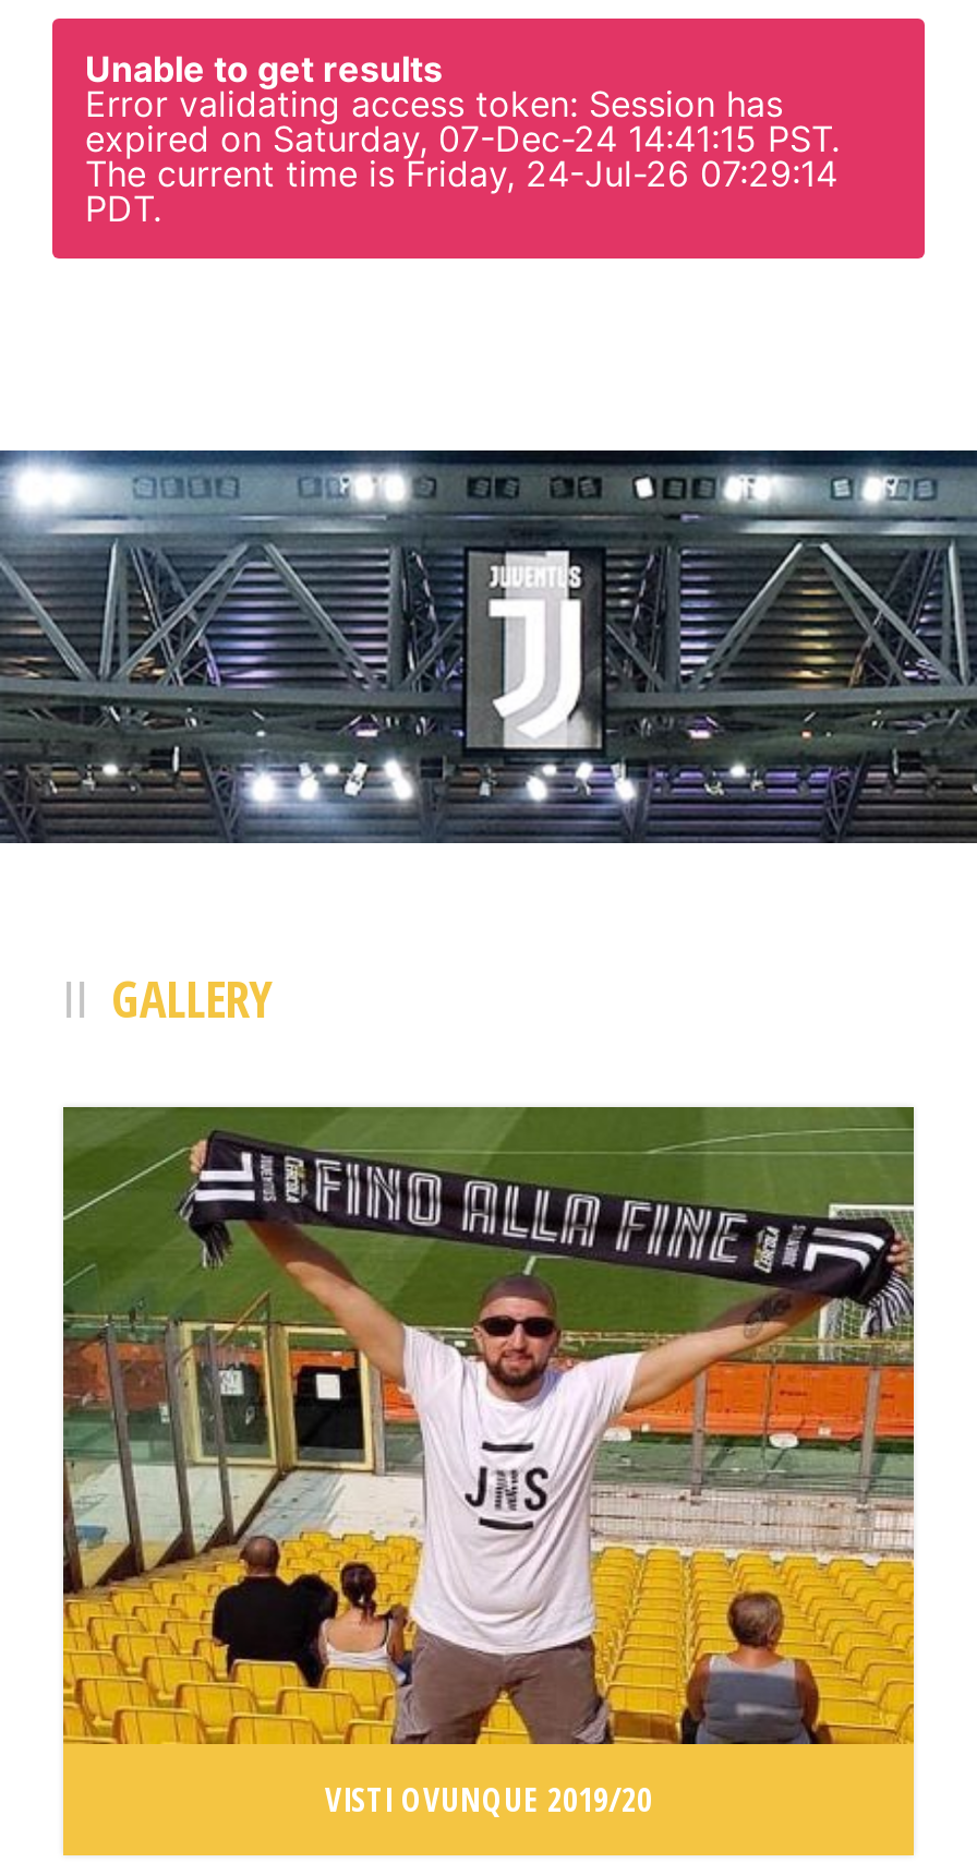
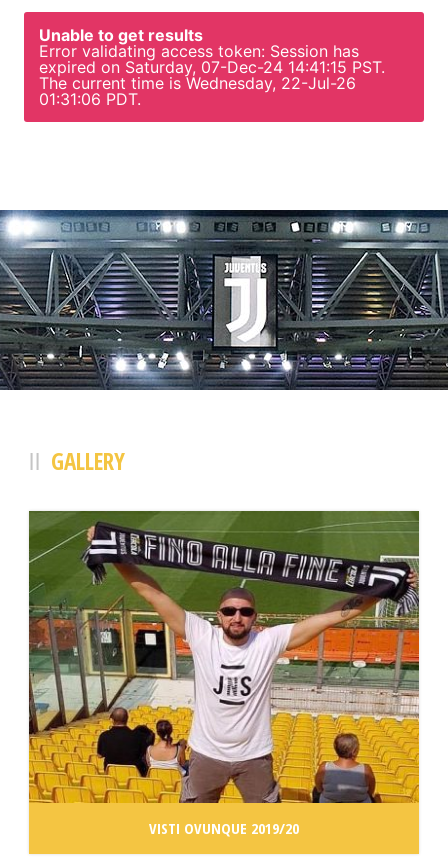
- The current time is Friday, 24-Jul-26 07:29:14
- PDT.
+ The current time is Wednesday, 22-Jul-26
+ 01:31:06 PDT.
